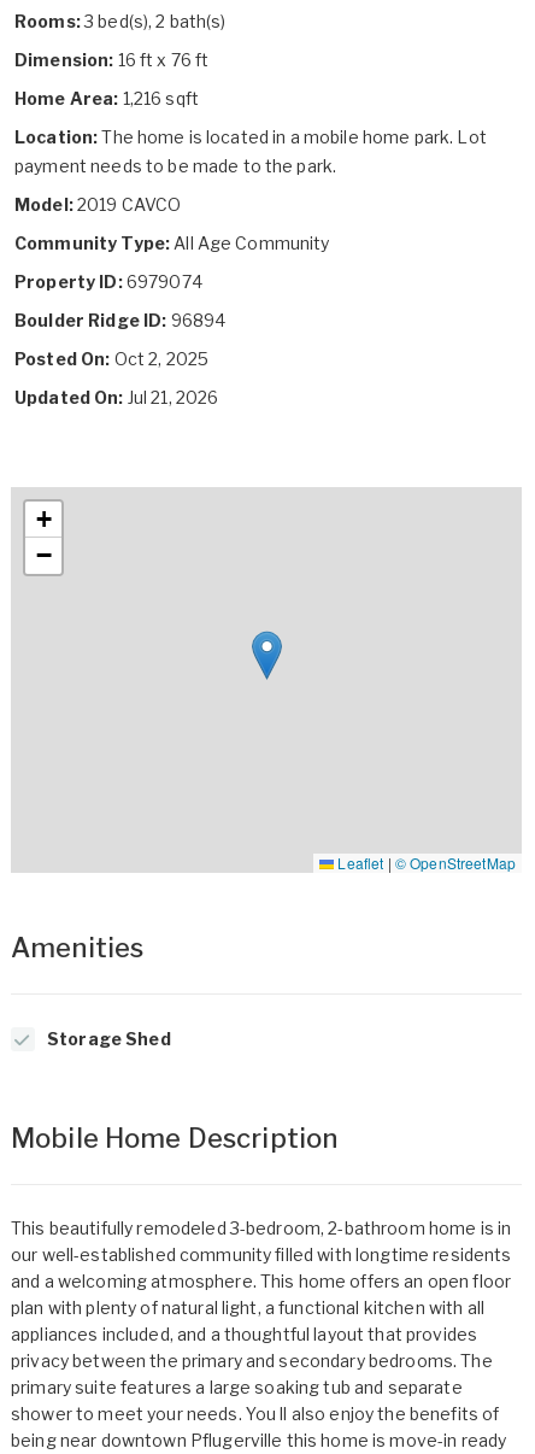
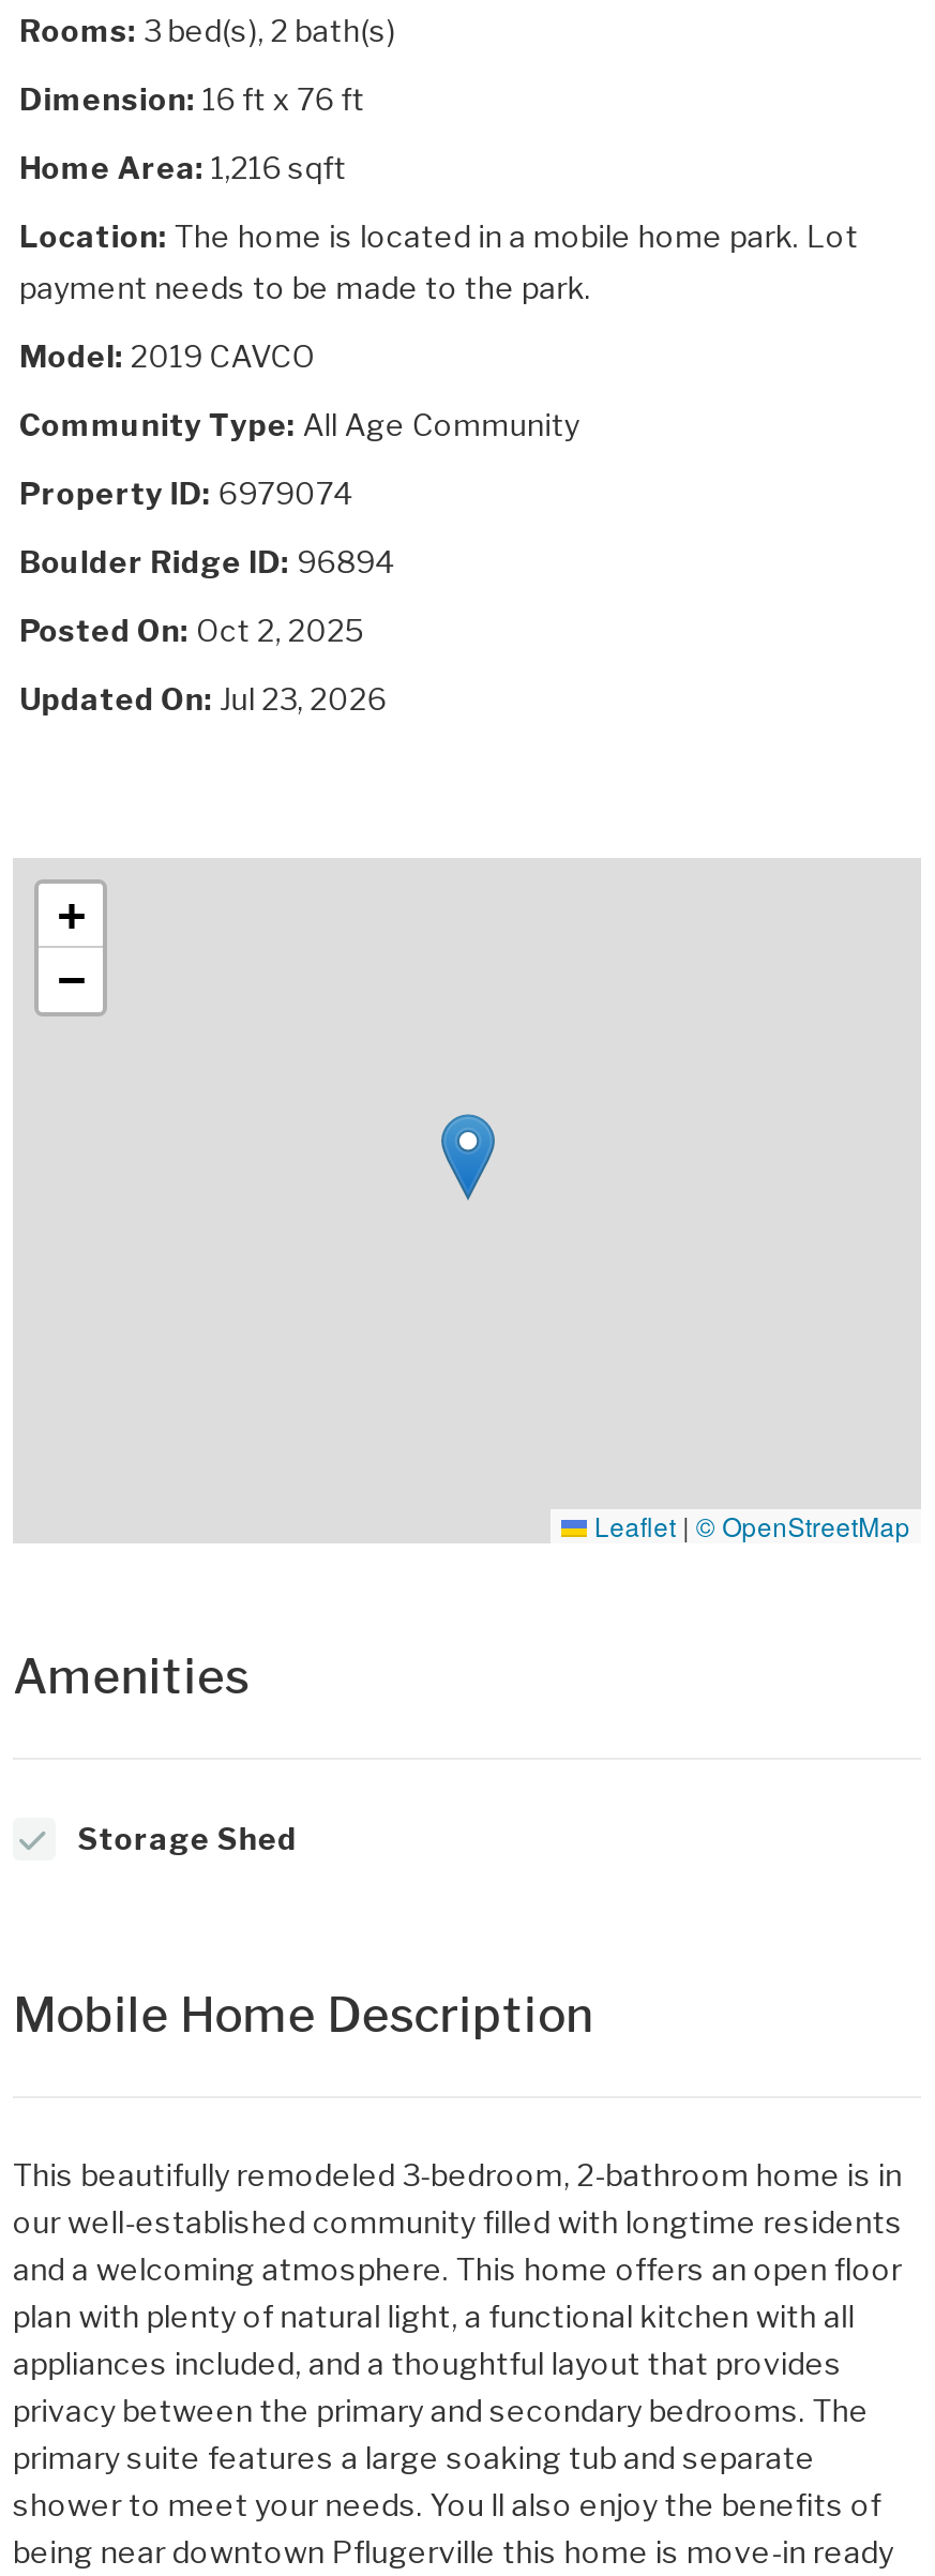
- Updated On: Jul 21, 2026
+ Updated On: Jul 23, 2026
